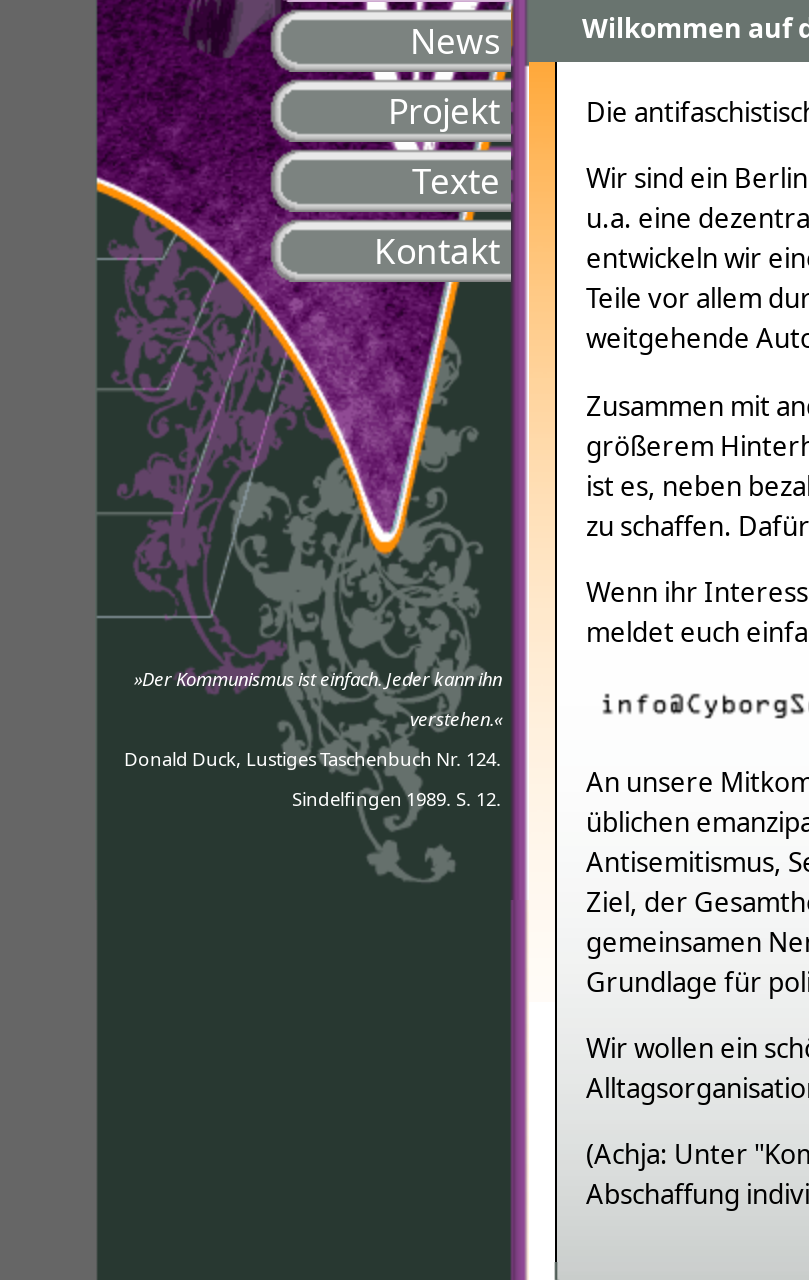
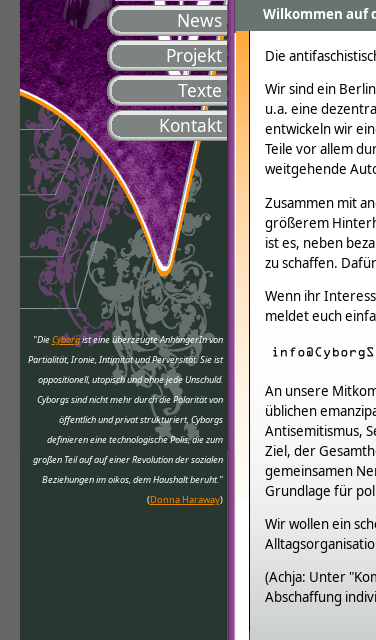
- »Der Kommunismusist einfach. Jeder kann ihn
- verstehen.«
- Donald Duck, Lustiges Taschenbuch Nr. 124.
- Sindelfingen 1989. S. 12.
+ "Die Cyborg ist eine überzeugte AnhängerIn von
+ Partialität, Ironie, Intimität und Perversität. Sie ist
+ oppositionell, utopisch und ohne jede Unschuld.
+ Cyborgs sind nicht mehr durch die Polarität von
+ öffentlich und privat strukturiert, Cyborgs
+ definieren eine technologische Polis, die zum
+ großen Teil auf auf einer Revolution der sozialen
+ Beziehungen im oikos, dem Haushalt beruht."
+ (Donna Haraway)
